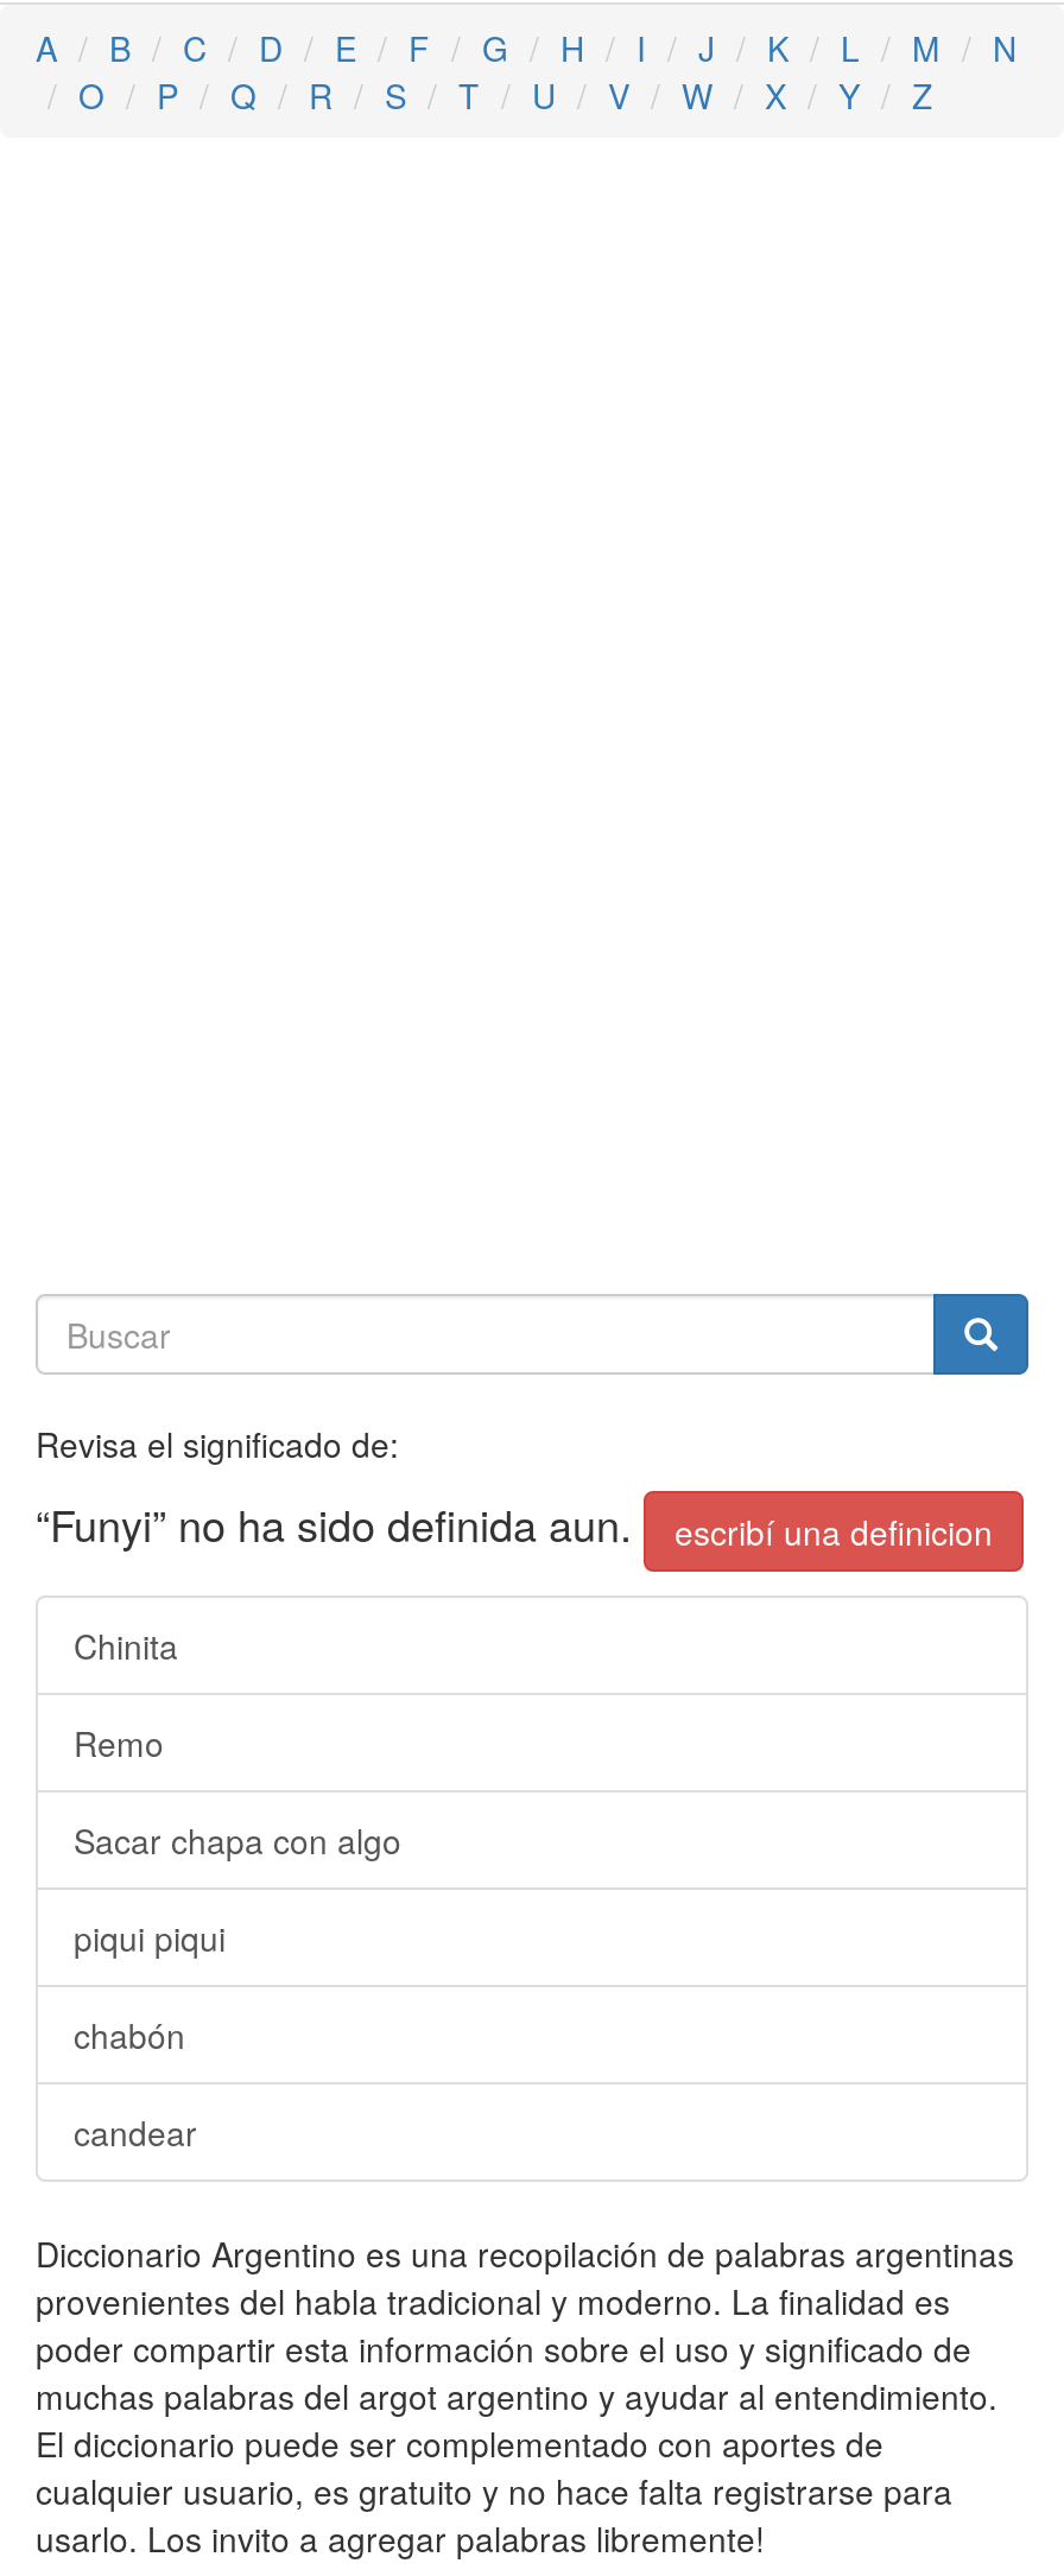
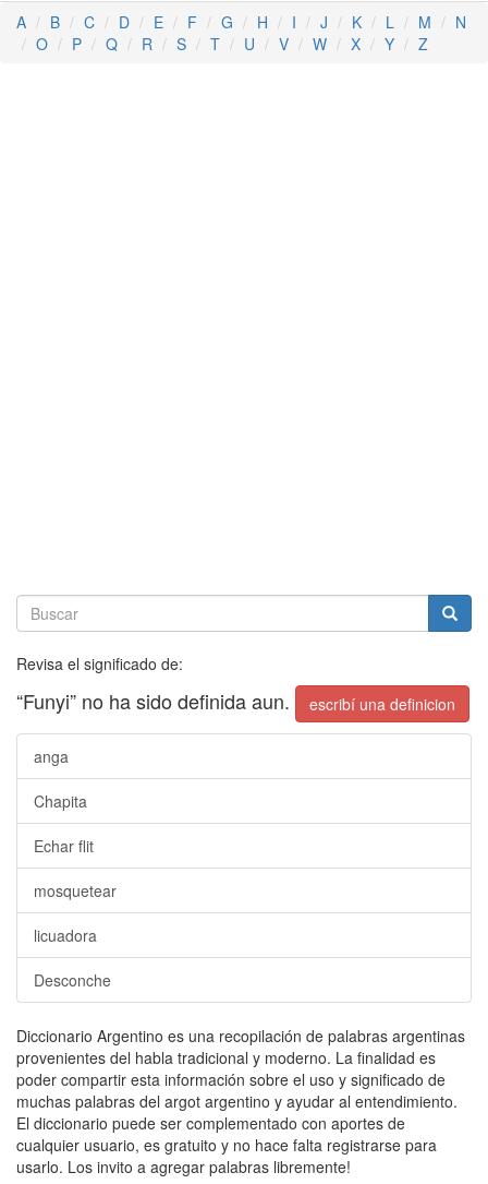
- Chinita
+ anga

- Remo
+ Chapita

- Sacar chapa con algo
+ Echar flit

- piqui piqui
+ mosquetear

- chabón
+ licuadora

- candear
+ Desconche
